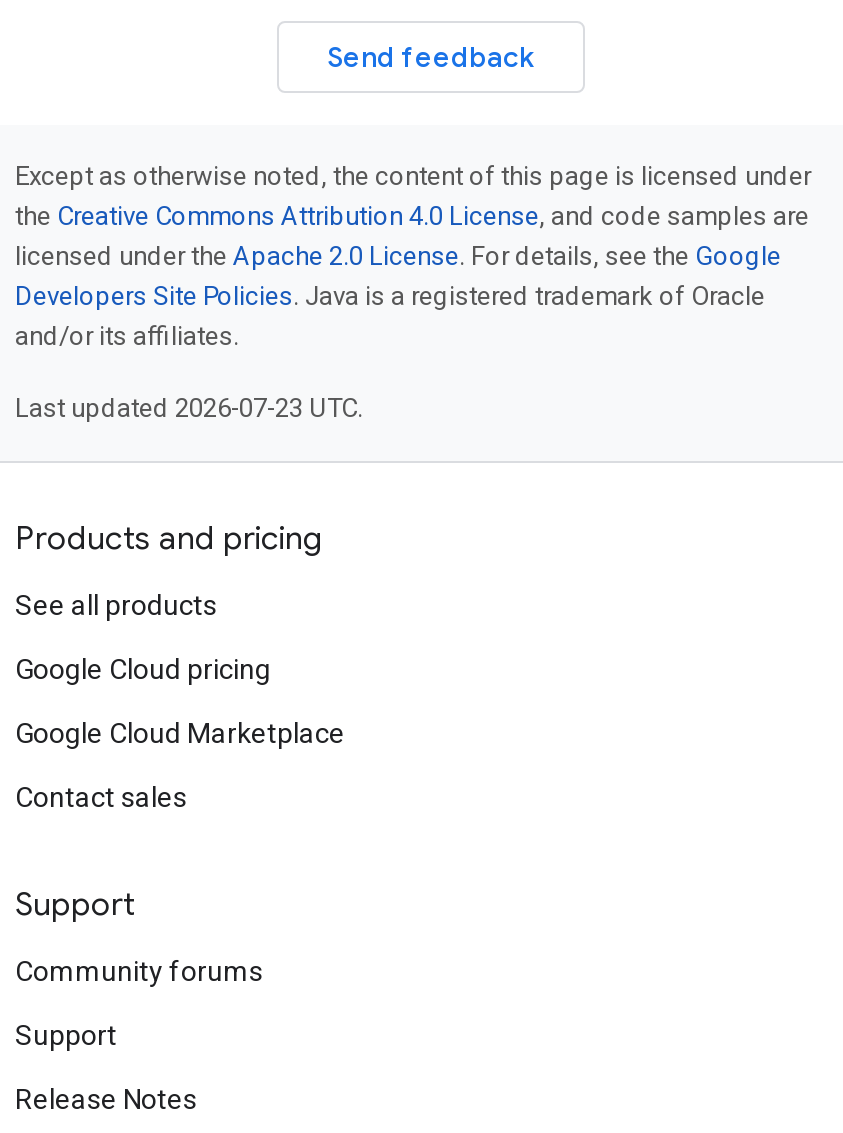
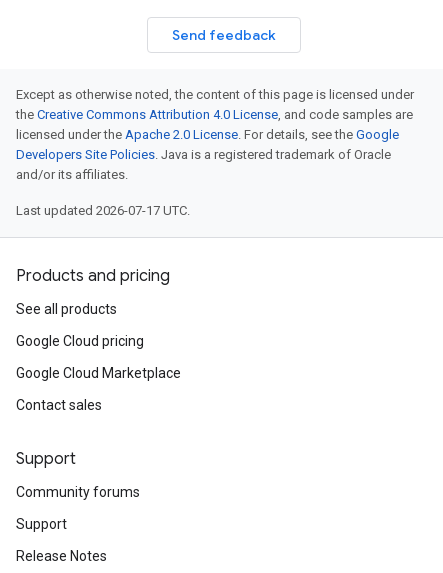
- Last updated 2026-07-23 UTC.
+ Last updated 2026-07-17 UTC.
